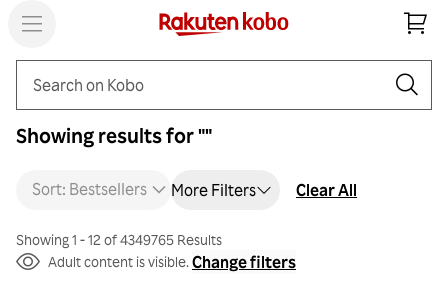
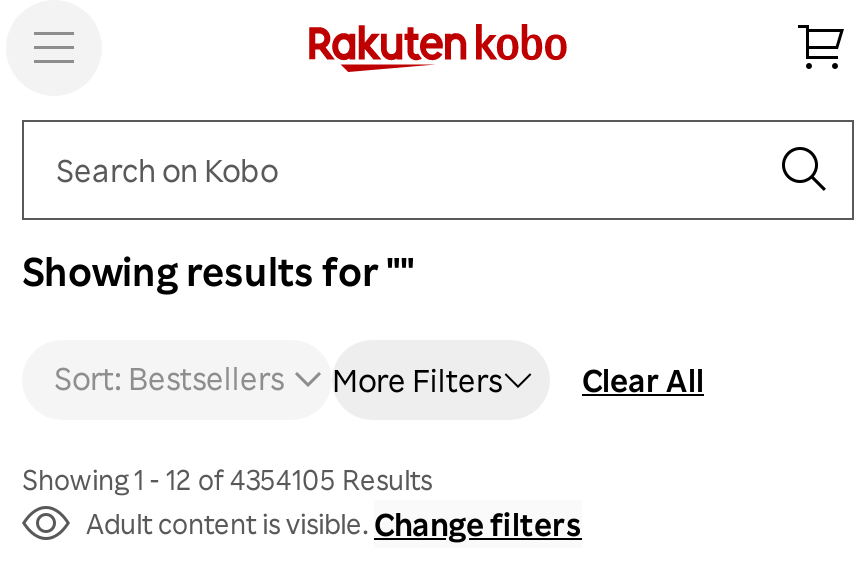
- Showing 1 - 12 of 4349765 Results
+ Showing 1 - 12 of 4354105 Results
